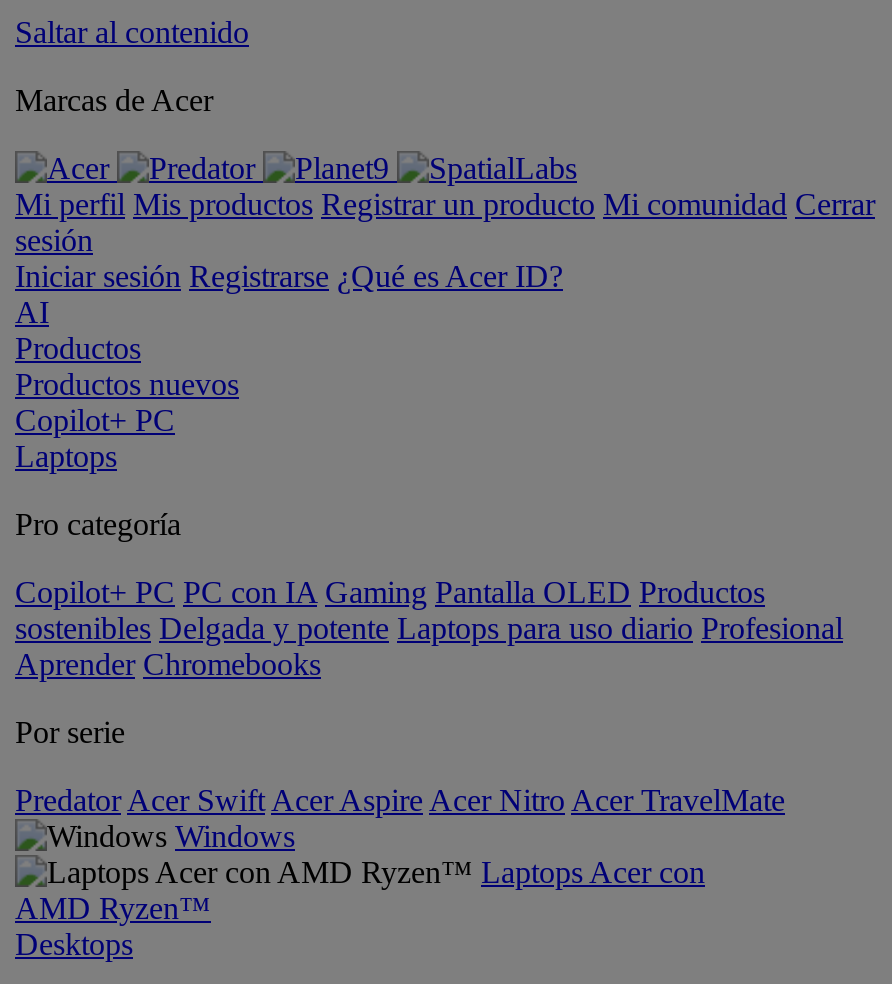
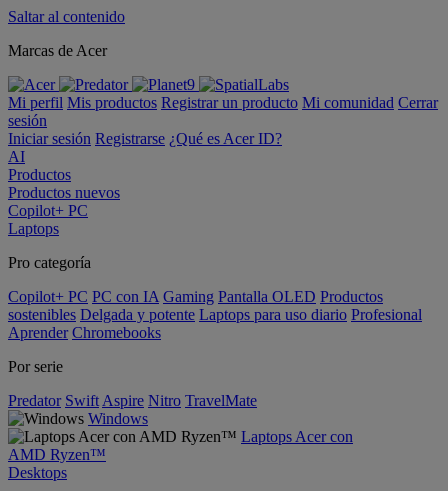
- Predator Acer Swift Acer Aspire Acer Nitro Acer TravelMate
+ Predator Swift Aspire Nitro TravelMate
